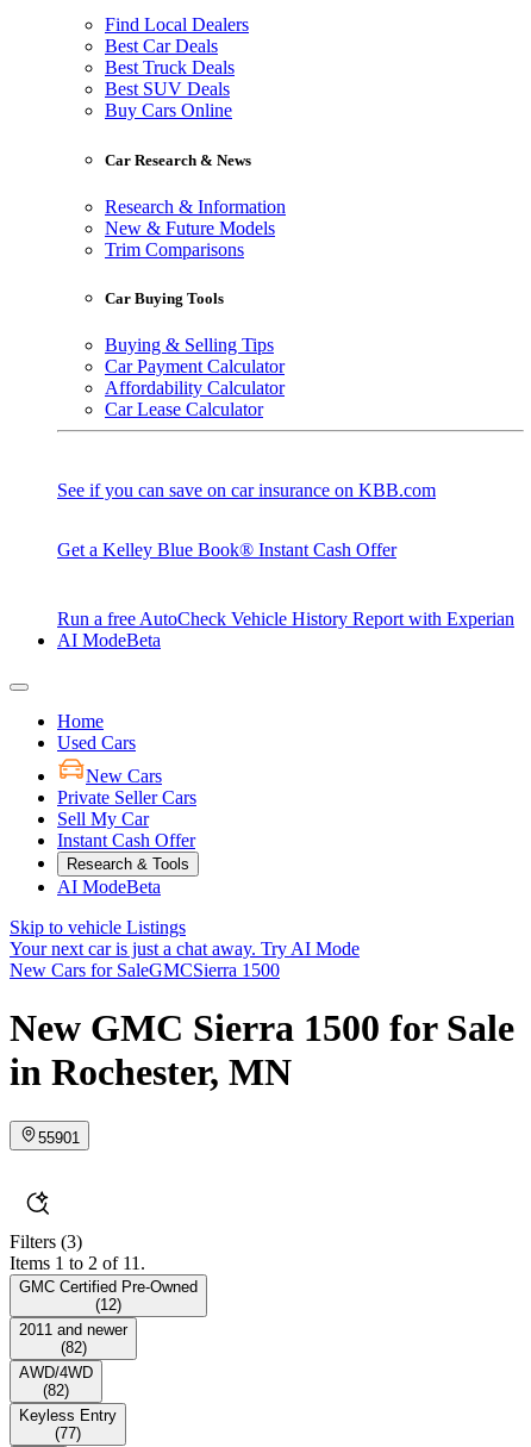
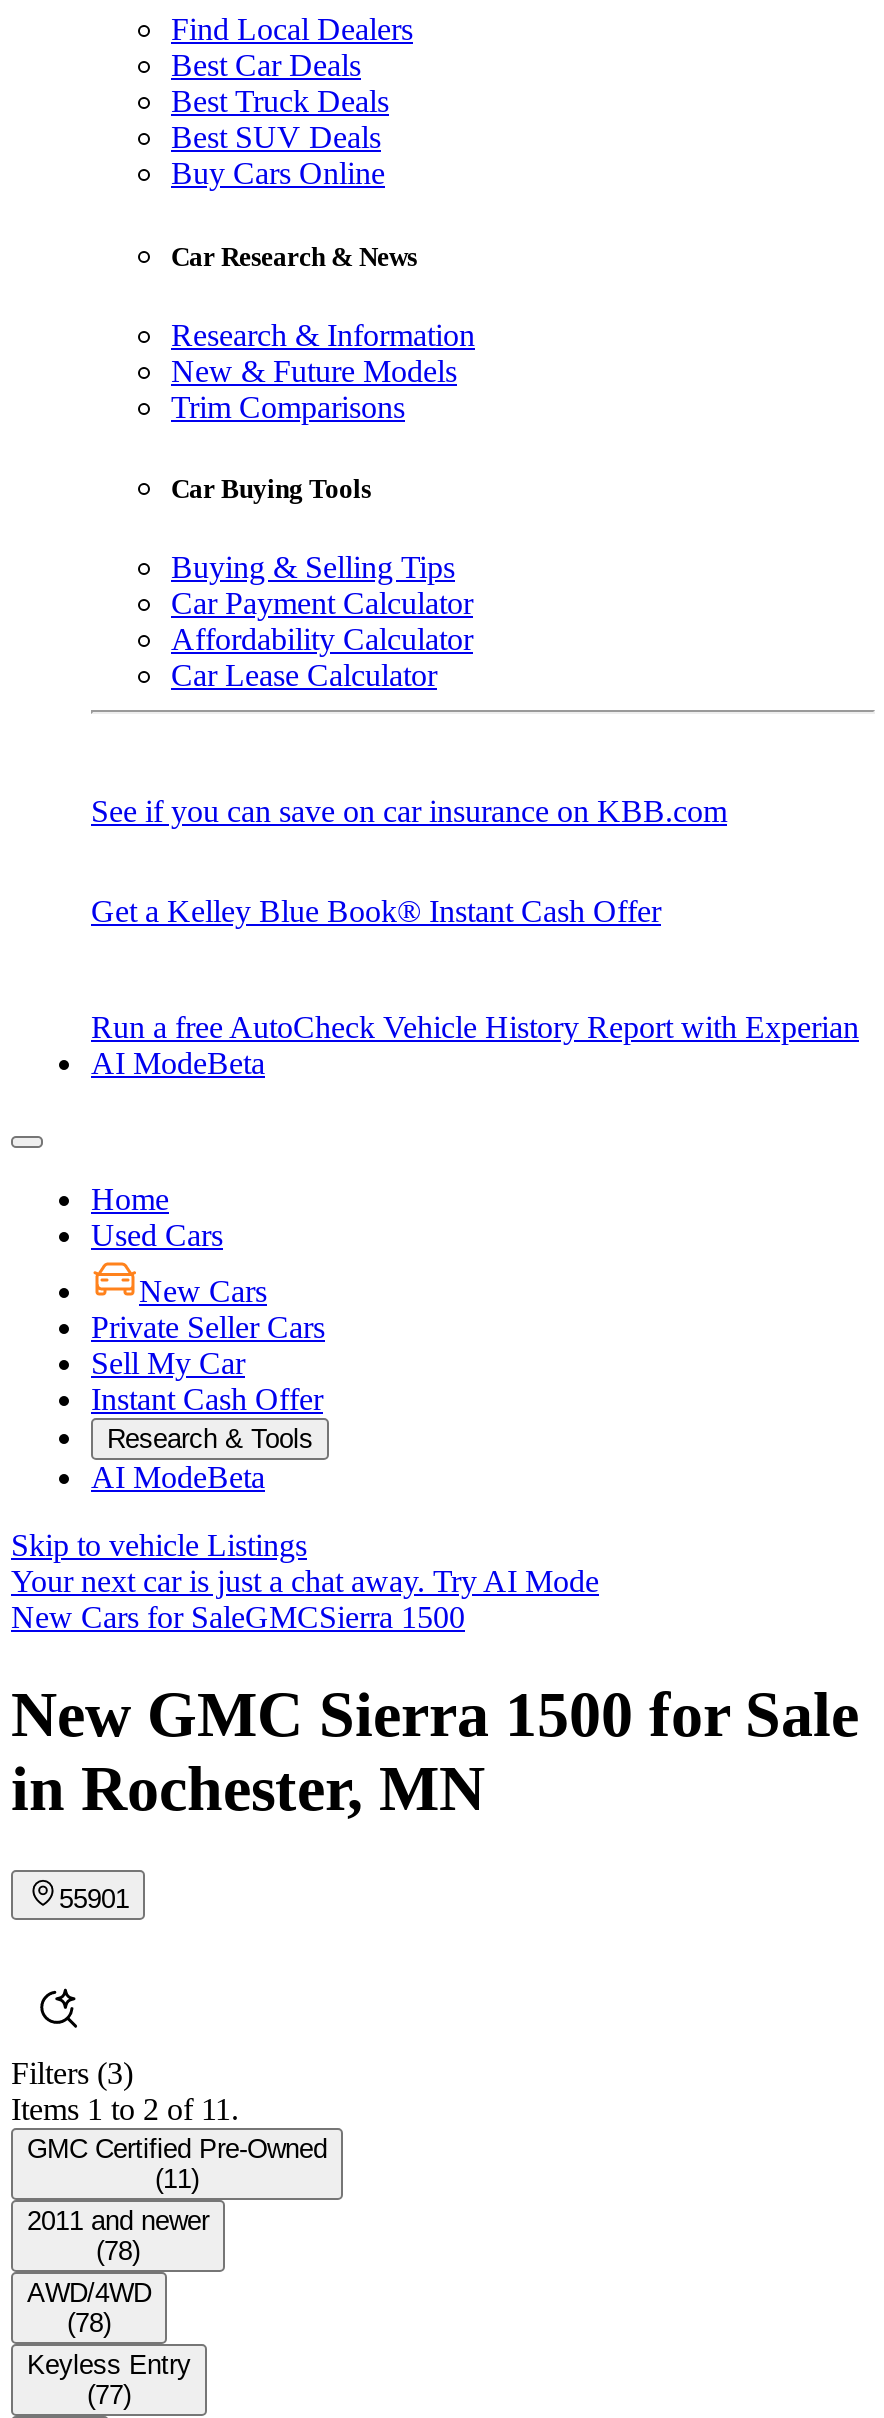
- (12)
+ (11)

- (82)
+ (78)

- (82)
+ (78)
